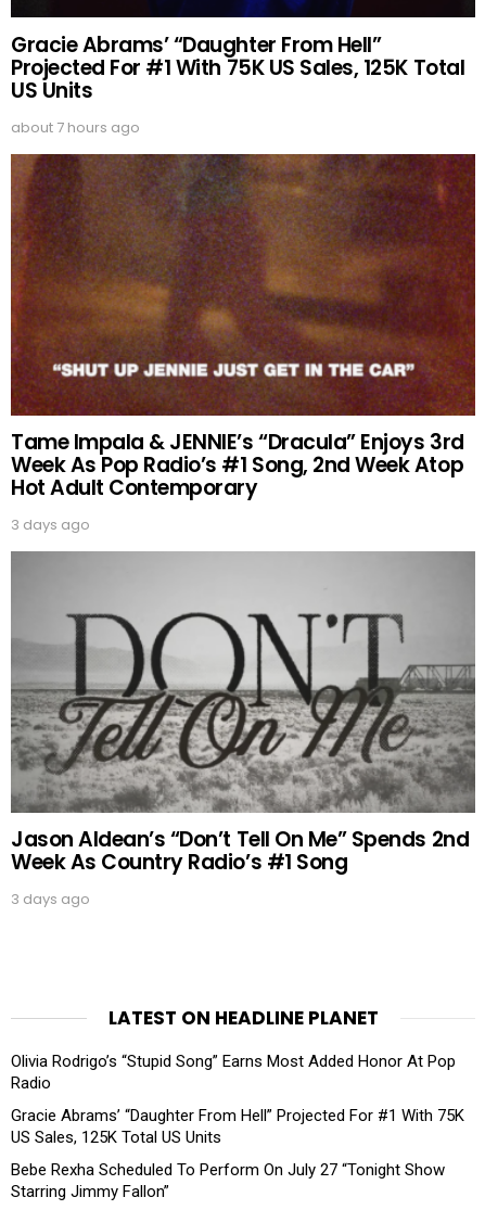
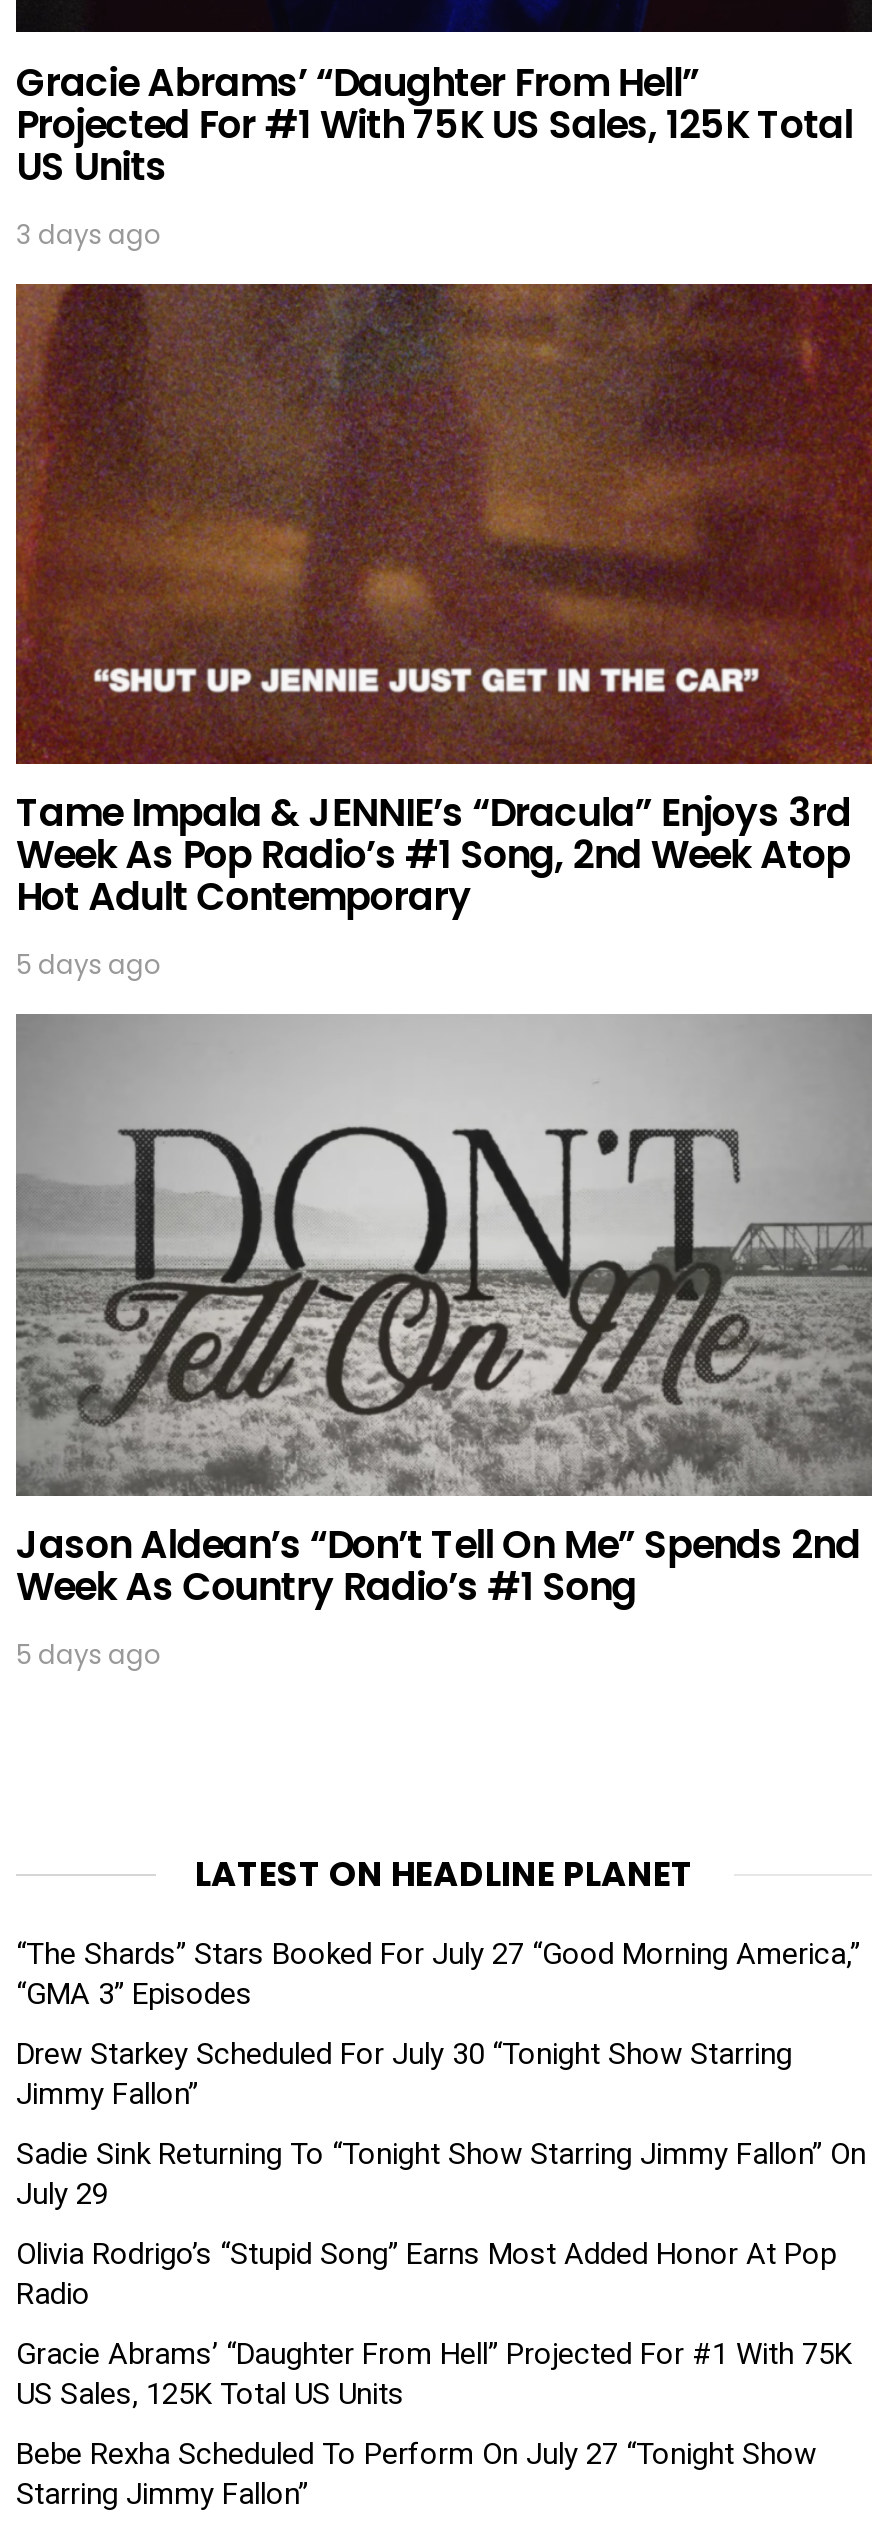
- about 7 hours ago
+ 3 days ago

- 3 days ago
+ 5 days ago

- 3 days ago
+ 5 days ago

+ “The Shards” Stars Booked For July 27 “Good Morning America,”
+ “GMA 3” Episodes
+ Drew Starkey Scheduled For July 30 “Tonight Show Starring
+ Jimmy Fallon”
+ Sadie Sink Returning To “Tonight Show Starring Jimmy Fallon” On
+ July 29
